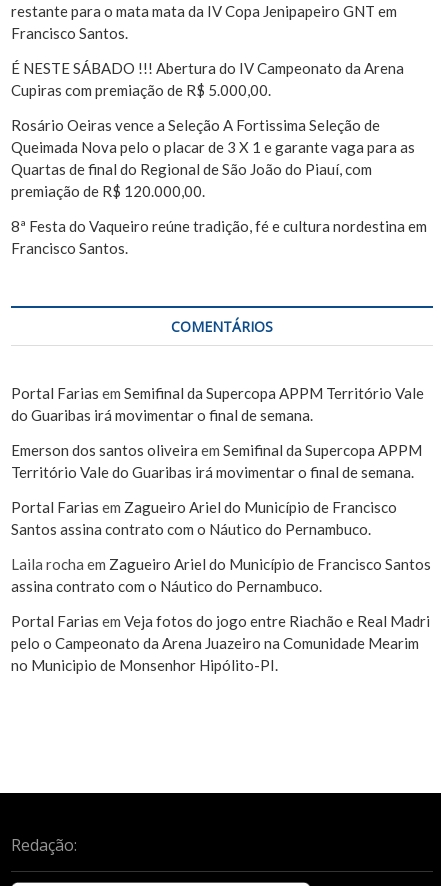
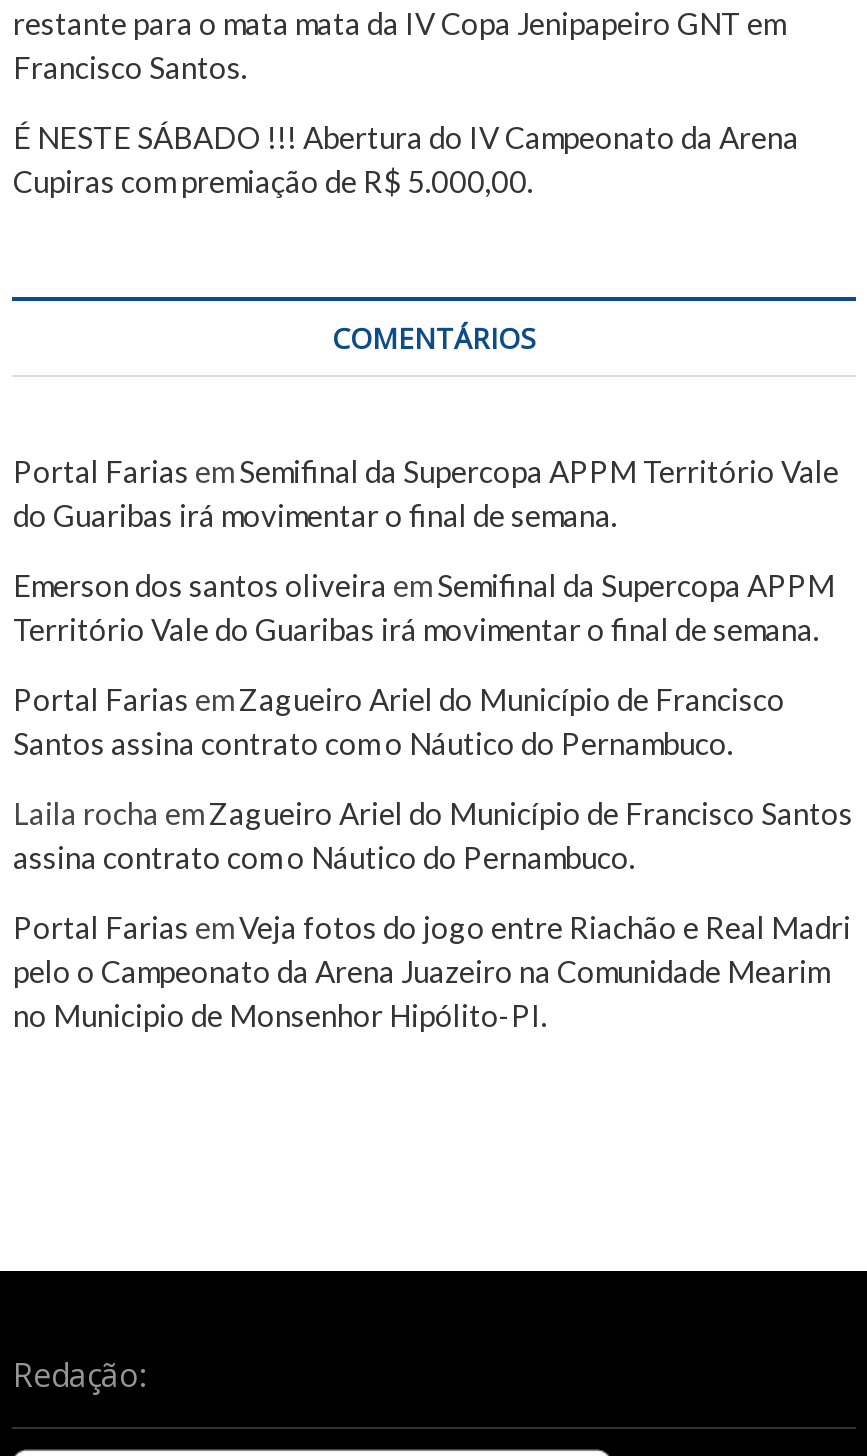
- Rosário Oeiras vence a Seleção A Fortissima Seleção de
- Queimada Nova pelo o placar de 3 X 1 e garante vaga para as
- Quartas de final do Regional de São João do Piauí, com
- premiação de R$ 120.000,00.
- 8ª Festa do Vaqueiro reúne tradição, fé e cultura nordestina em
- Francisco Santos.
